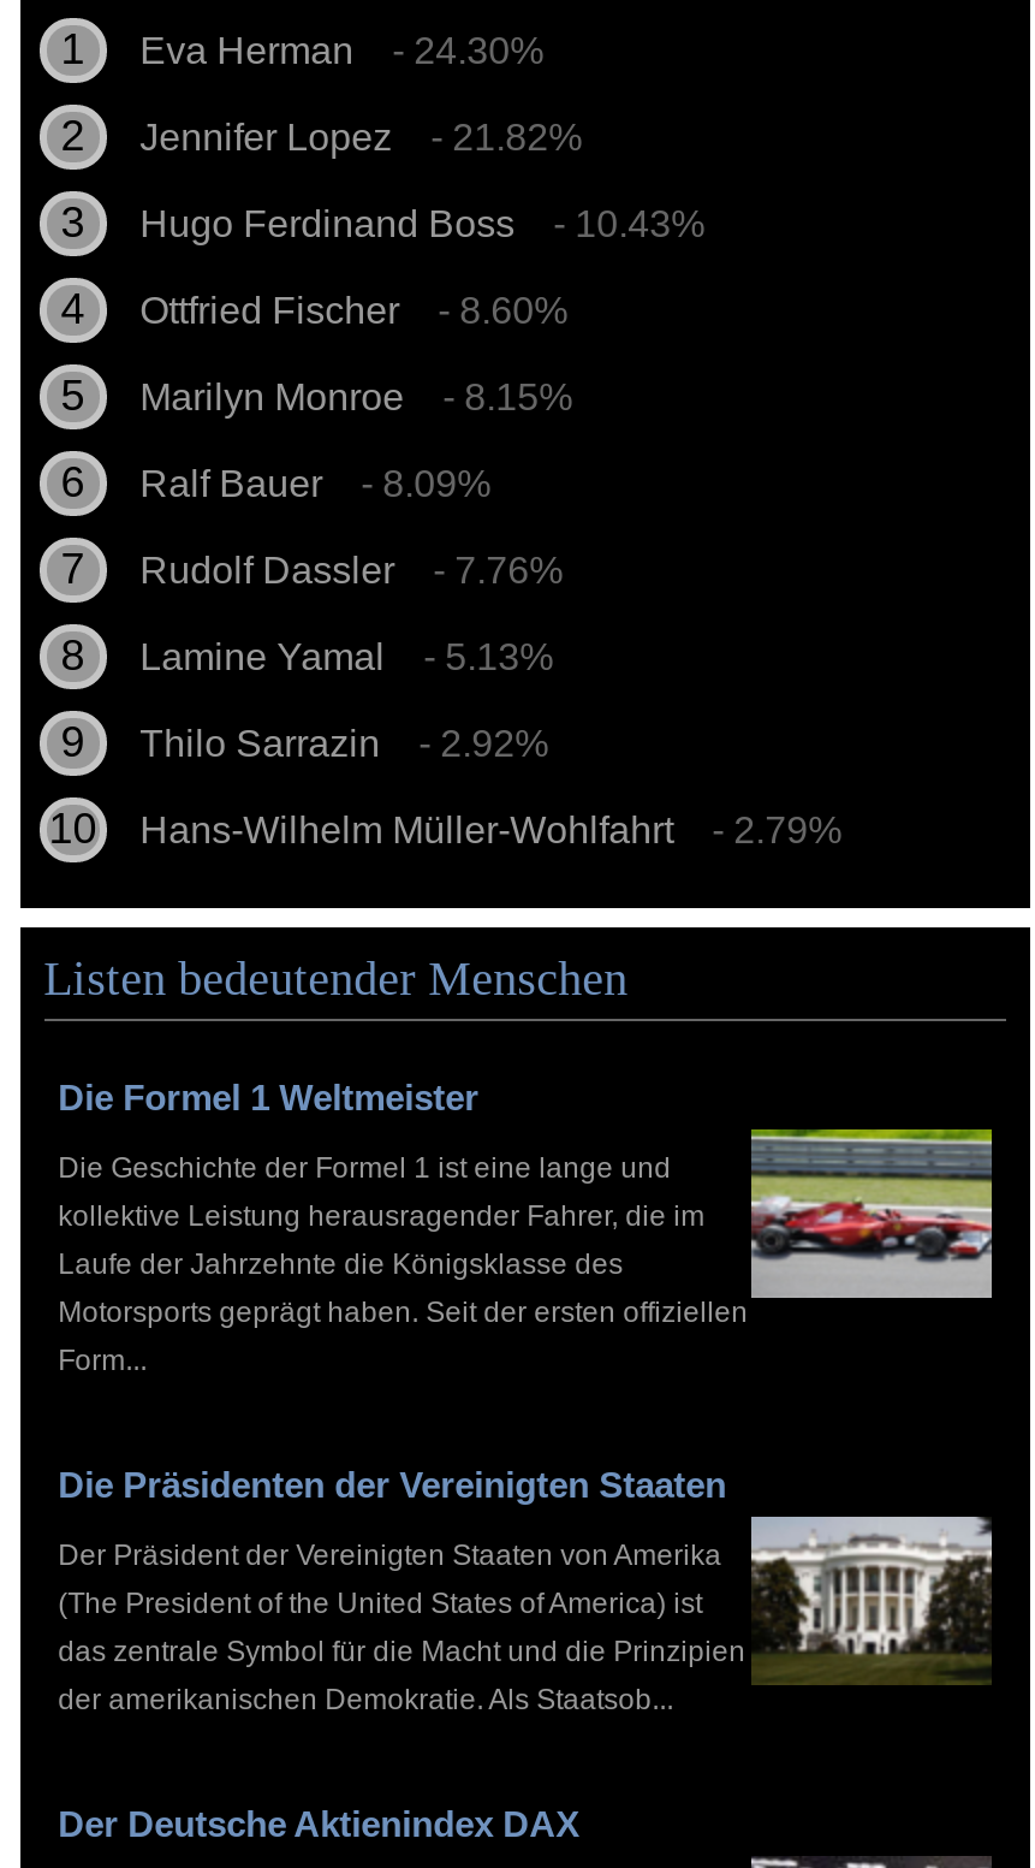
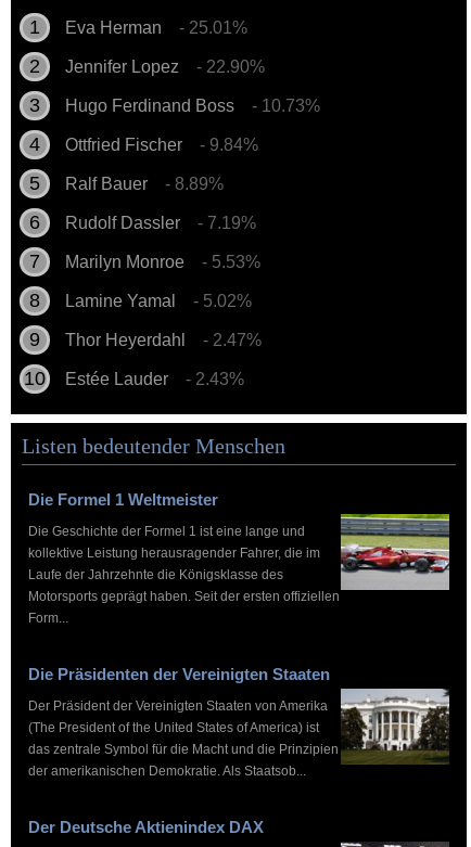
- Eva Herman - 24.30%
+ Eva Herman - 25.01%

- Jennifer Lopez - 21.82%
+ Jennifer Lopez - 22.90%

- Hugo Ferdinand Boss - 10.43%
+ Hugo Ferdinand Boss - 10.73%

- - 8.60%
- - 8.15%
+ - 9.84%

moved down: Marilyn Monroe

- Ralf Bauer - 8.09%
+ Ralf Bauer - 8.89%

moved up: Ralf Bauer | Rudolf Dassler

- - 7.76%
+ - 7.19%
+ - 5.53%

- Lamine Yamal - 5.13%
+ Lamine Yamal - 5.02%

- Thilo Sarrazin
- - 2.92%
+ Thor Heyerdahl
+ - 2.47%

- Hans-Wilhelm Müller-Wohlfahrt
- - 2.79%
+ Estée Lauder
+ - 2.43%
